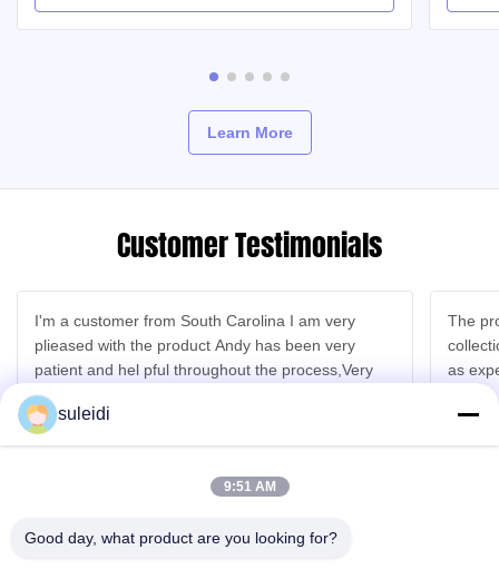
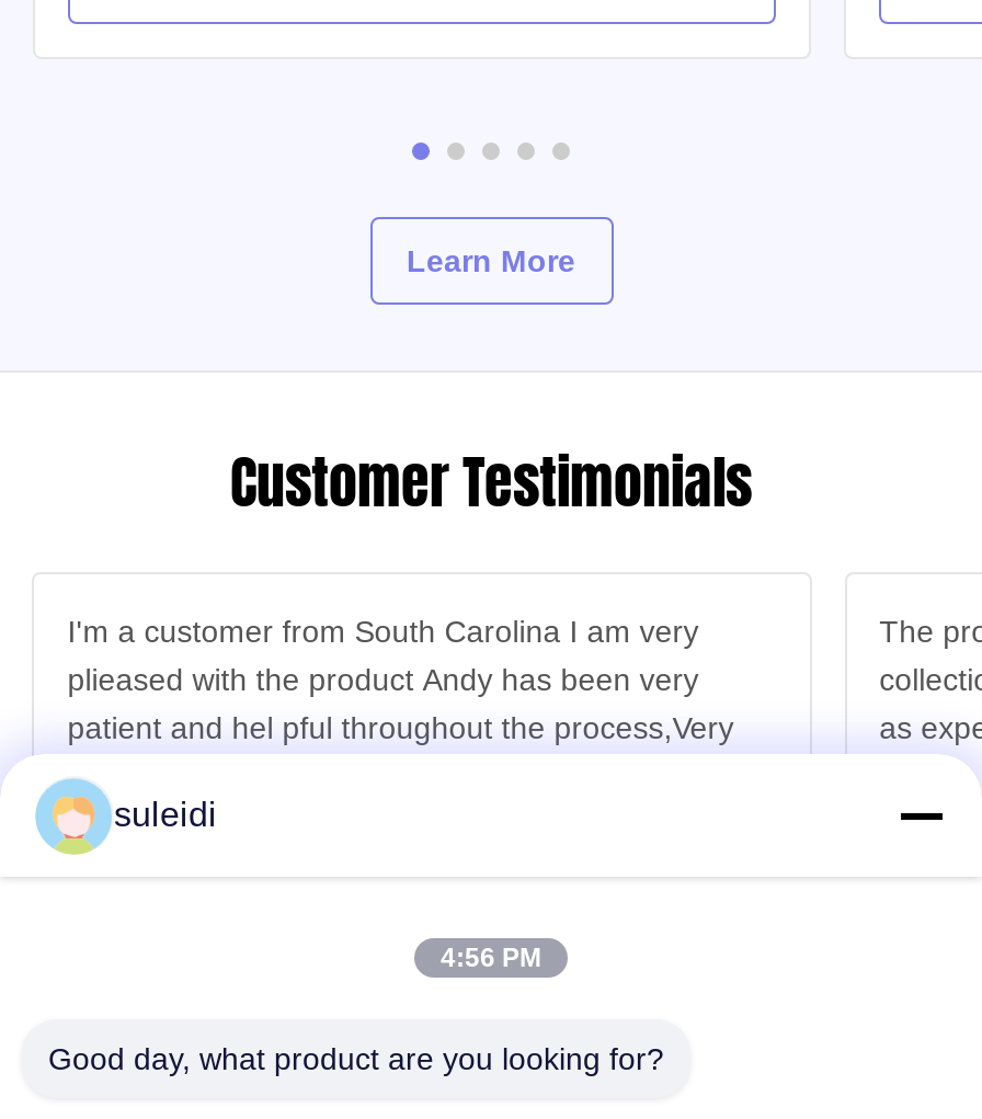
- 9:51 AM
+ 4:56 PM
